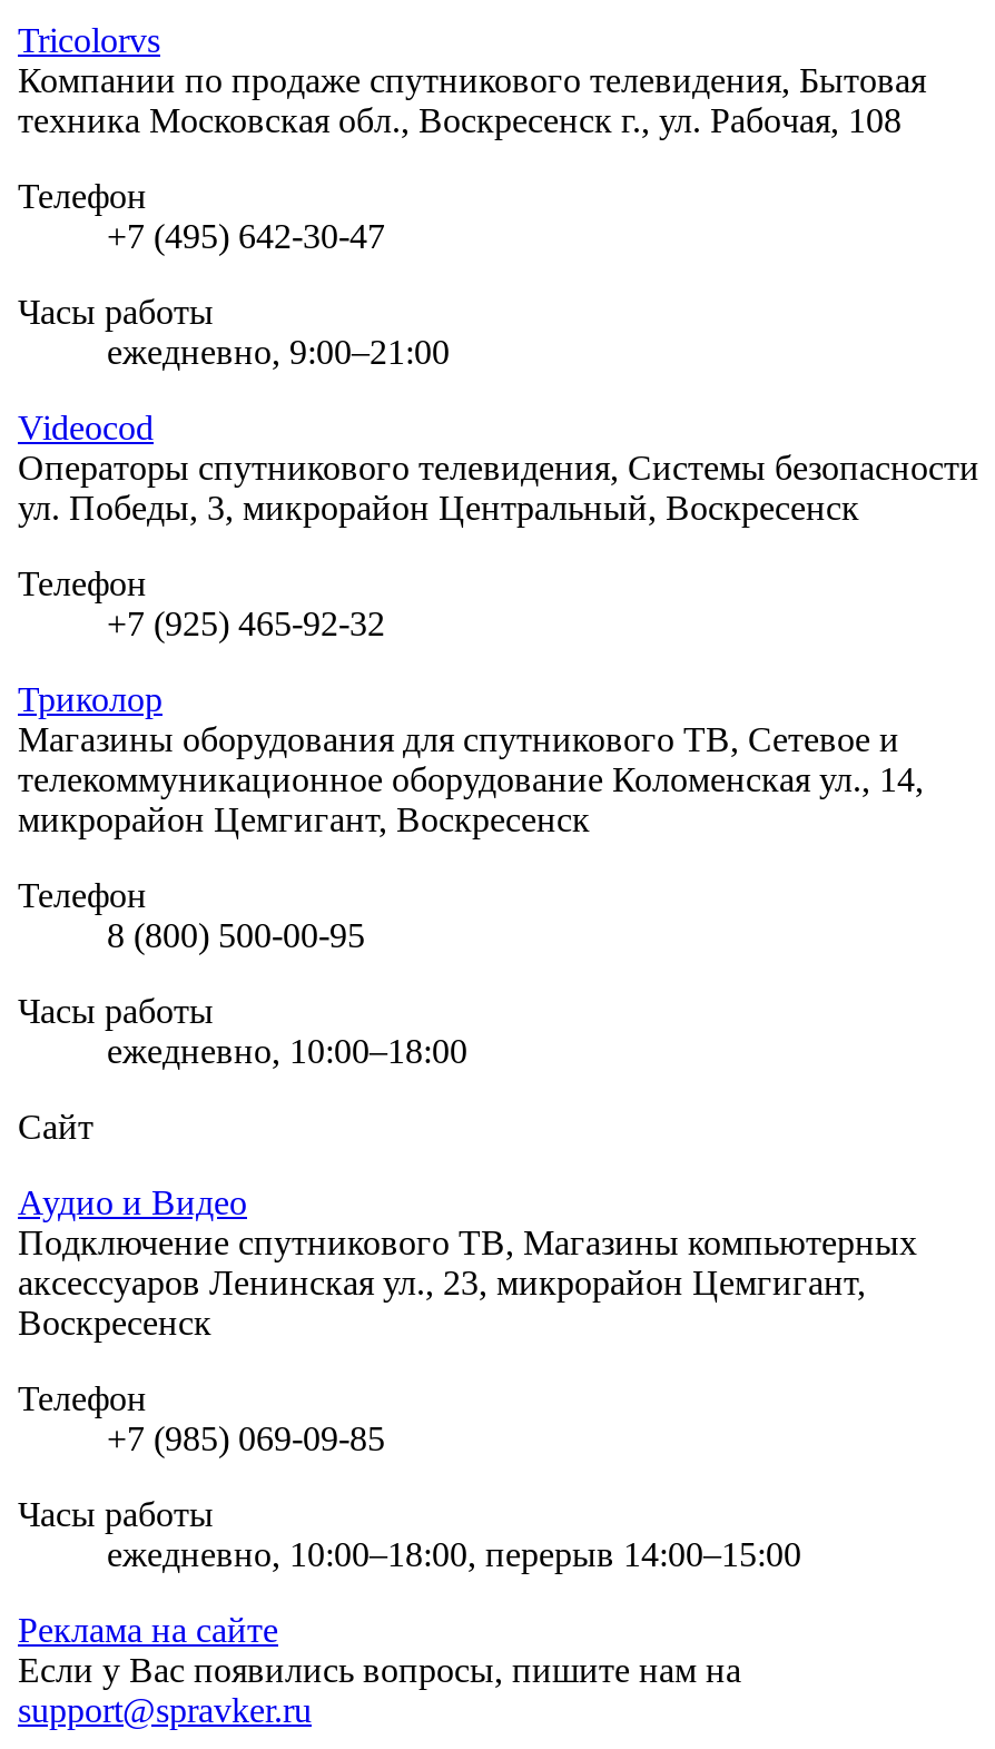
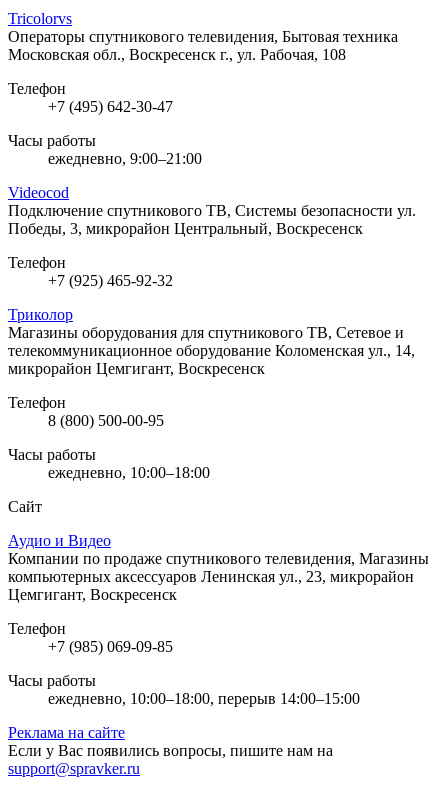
- Компании по продаже спутникового телевидения, Бытовая
- техника Московская обл., Воскресенск г., ул. Рабочая, 108
+ Операторы спутникового телевидения, Бытовая техника
+ Московская обл., Воскресенск г., ул. Рабочая, 108

- Операторы спутникового телевидения, Системы безопасности
- ул. Победы, 3, микрорайон Центральный, Воскресенск
+ Подключение спутникового ТВ, Системы безопасности ул.
+ Победы, 3, микрорайон Центральный, Воскресенск

- Подключение спутникового ТВ, Магазины компьютерных
- аксессуаров Ленинская ул., 23, микрорайон Цемгигант,
- Воскресенск
+ Компании по продаже спутникового телевидения, Магазины
+ компьютерных аксессуаров Ленинская ул., 23, микрорайон
+ Цемгигант, Воскресенск
